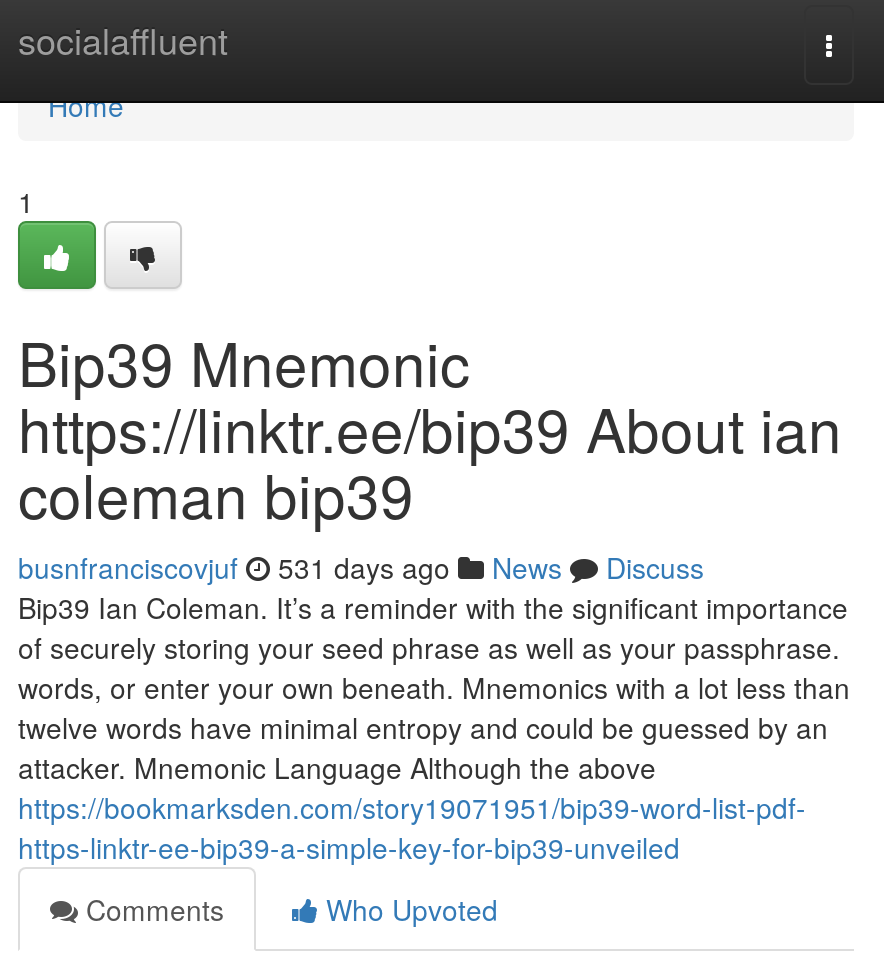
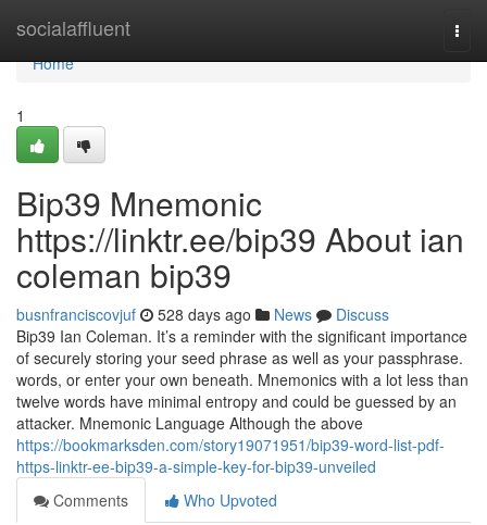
- busnfranciscovjuf 531 days ago News Discuss
+ busnfranciscovjuf 528 days ago News Discuss
